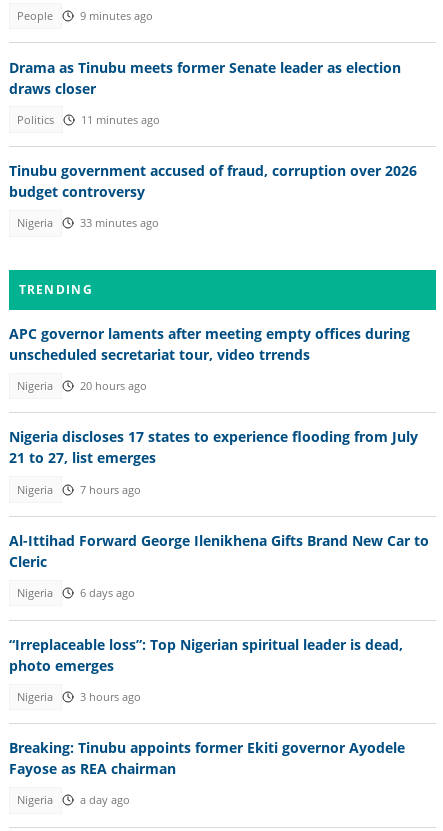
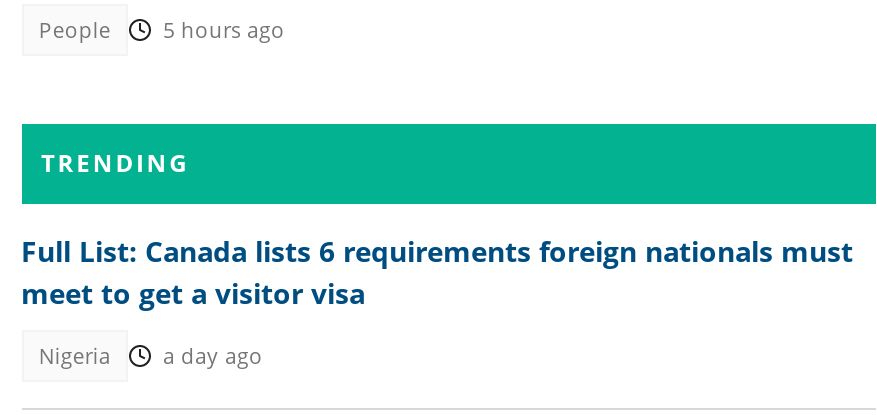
- 9 minutes ago
- Drama as Tinubu meets former Senate leader as election
- draws closer
- Politics
- 11 minutes ago
- Tinubu government accused of fraud, corruption over 2026
- budget controversy
- Nigeria
- 33 minutes ago
+ 5 hours ago

- APC governor laments after meeting empty offices during
- unscheduled secretariat tour, video trrends
- Nigeria
- 20 hours ago
- Nigeria discloses 17 states to experience flooding from July
- 21 to 27, list emerges
- Nigeria
- 7 hours ago
- Al-Ittihad Forward George Ilenikhena Gifts Brand New Car to
- Cleric
- Nigeria
- 6 days ago
- “Irreplaceable loss”: Top Nigerian spiritual leader is dead,
- photo emerges
- Nigeria
- 3 hours ago
- Breaking: Tinubu appoints former Ekiti governor Ayodele
- Fayose as REA chairman
+ Full List: Canada lists 6 requirements foreign nationals must
+ meet to get a visitor visa
